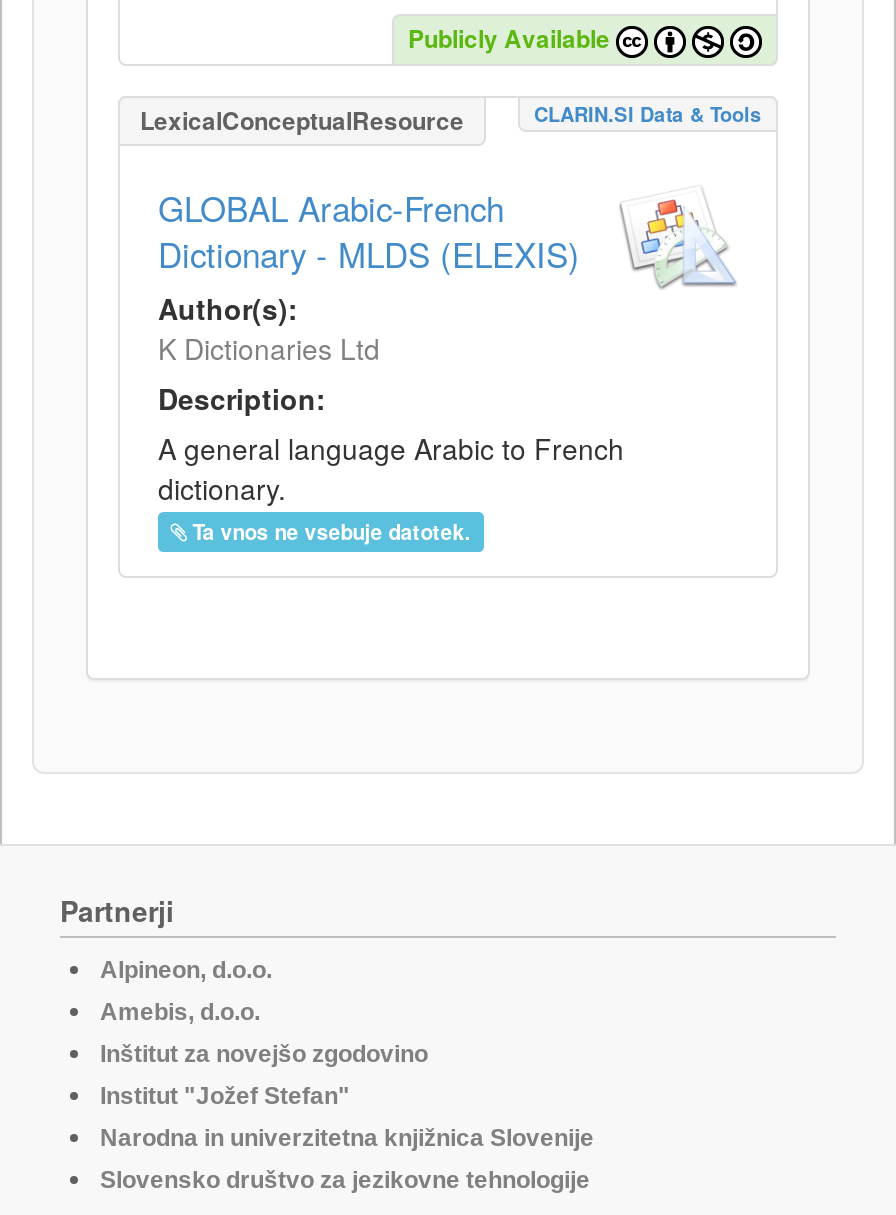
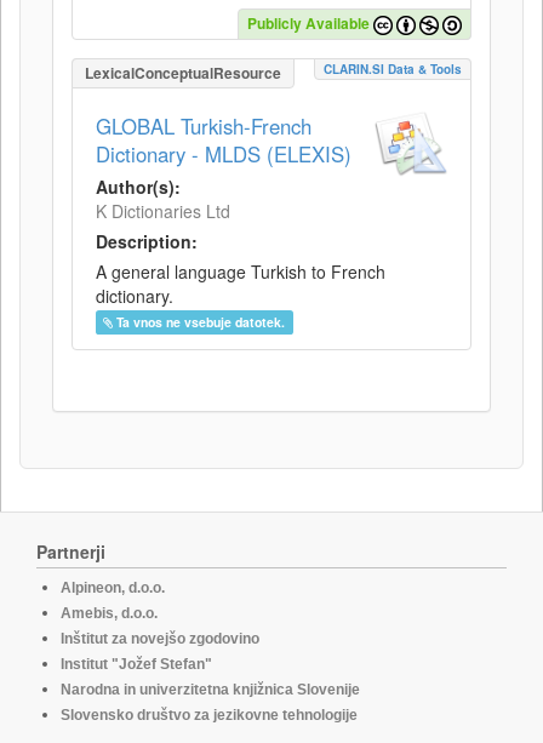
- GLOBAL Arabic-French
+ GLOBAL Turkish-French

- A general language Arabic to French
+ A general language Turkish to French
